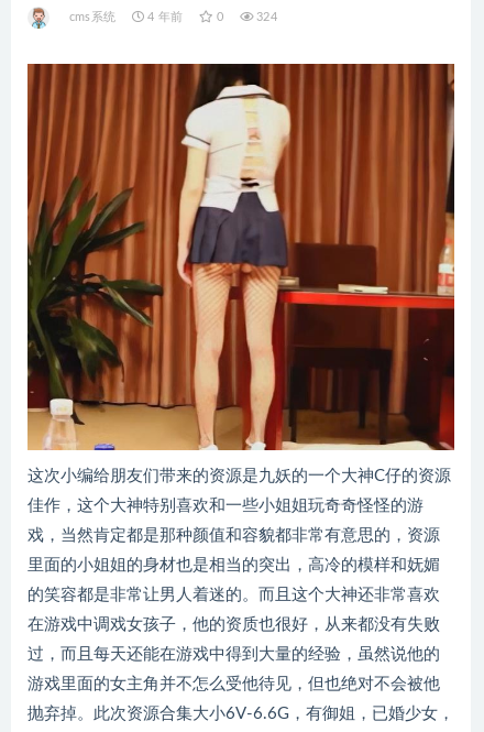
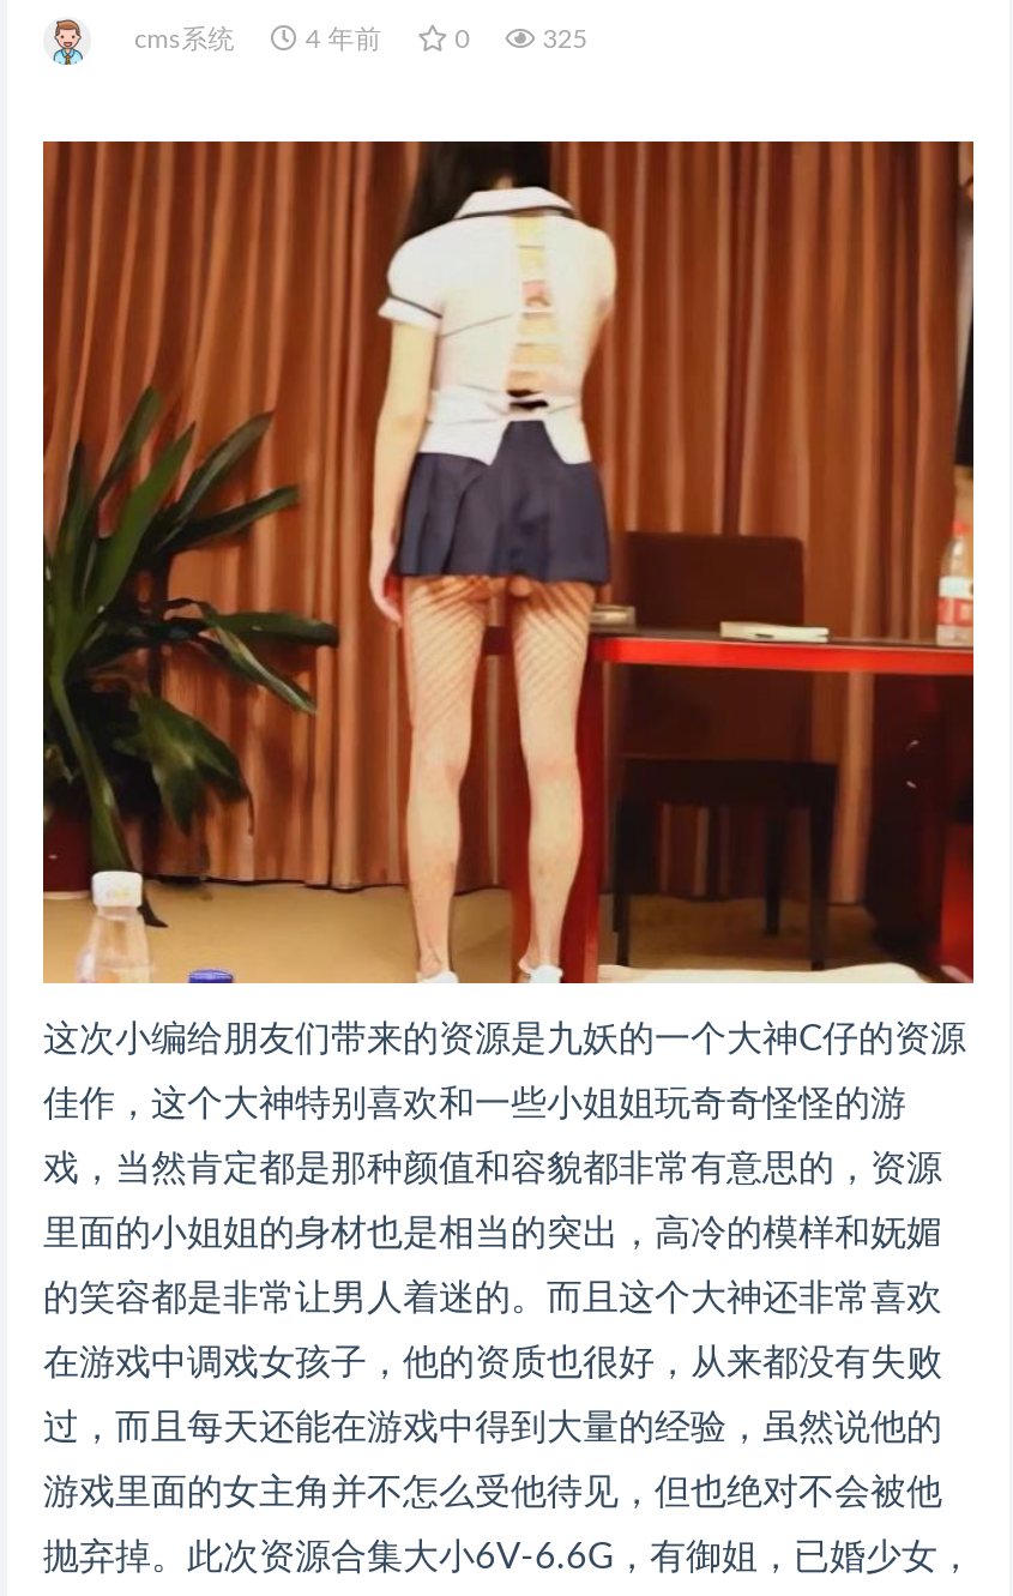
- 324
+ 325
